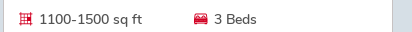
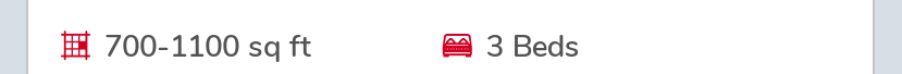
- 1100-1500 sq ft
+ 700-1100 sq ft
